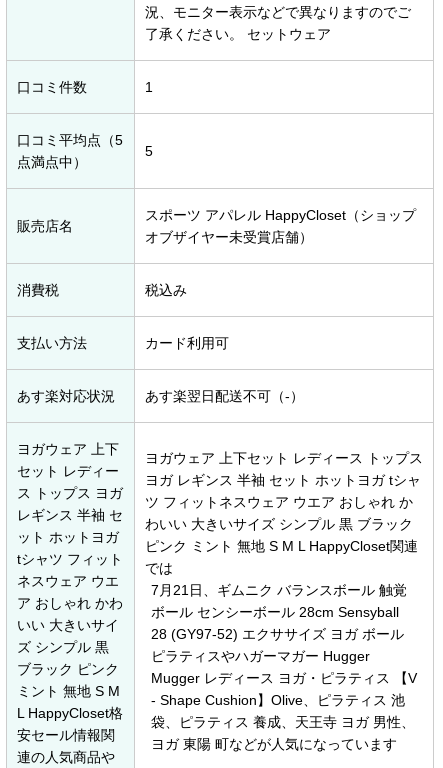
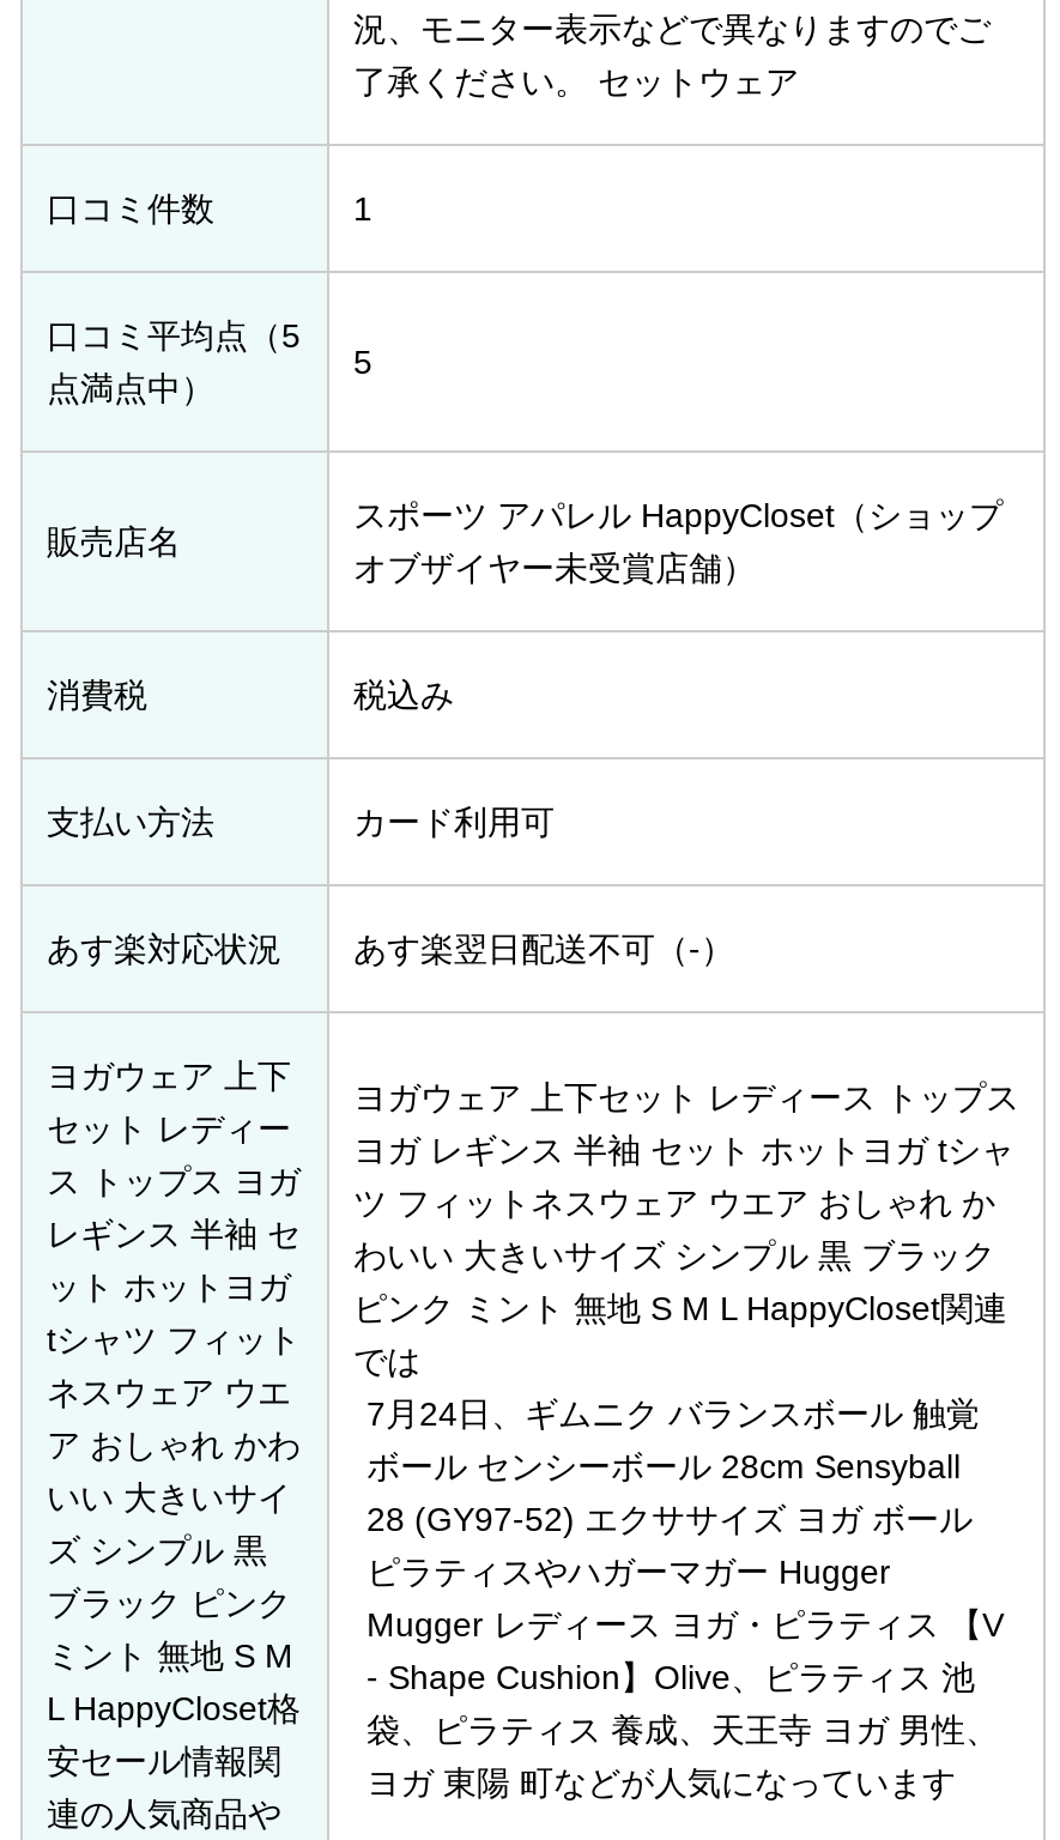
- 7月21日、ギムニク バランスボール 触覚
+ 7月24日、ギムニク バランスボール 触覚
